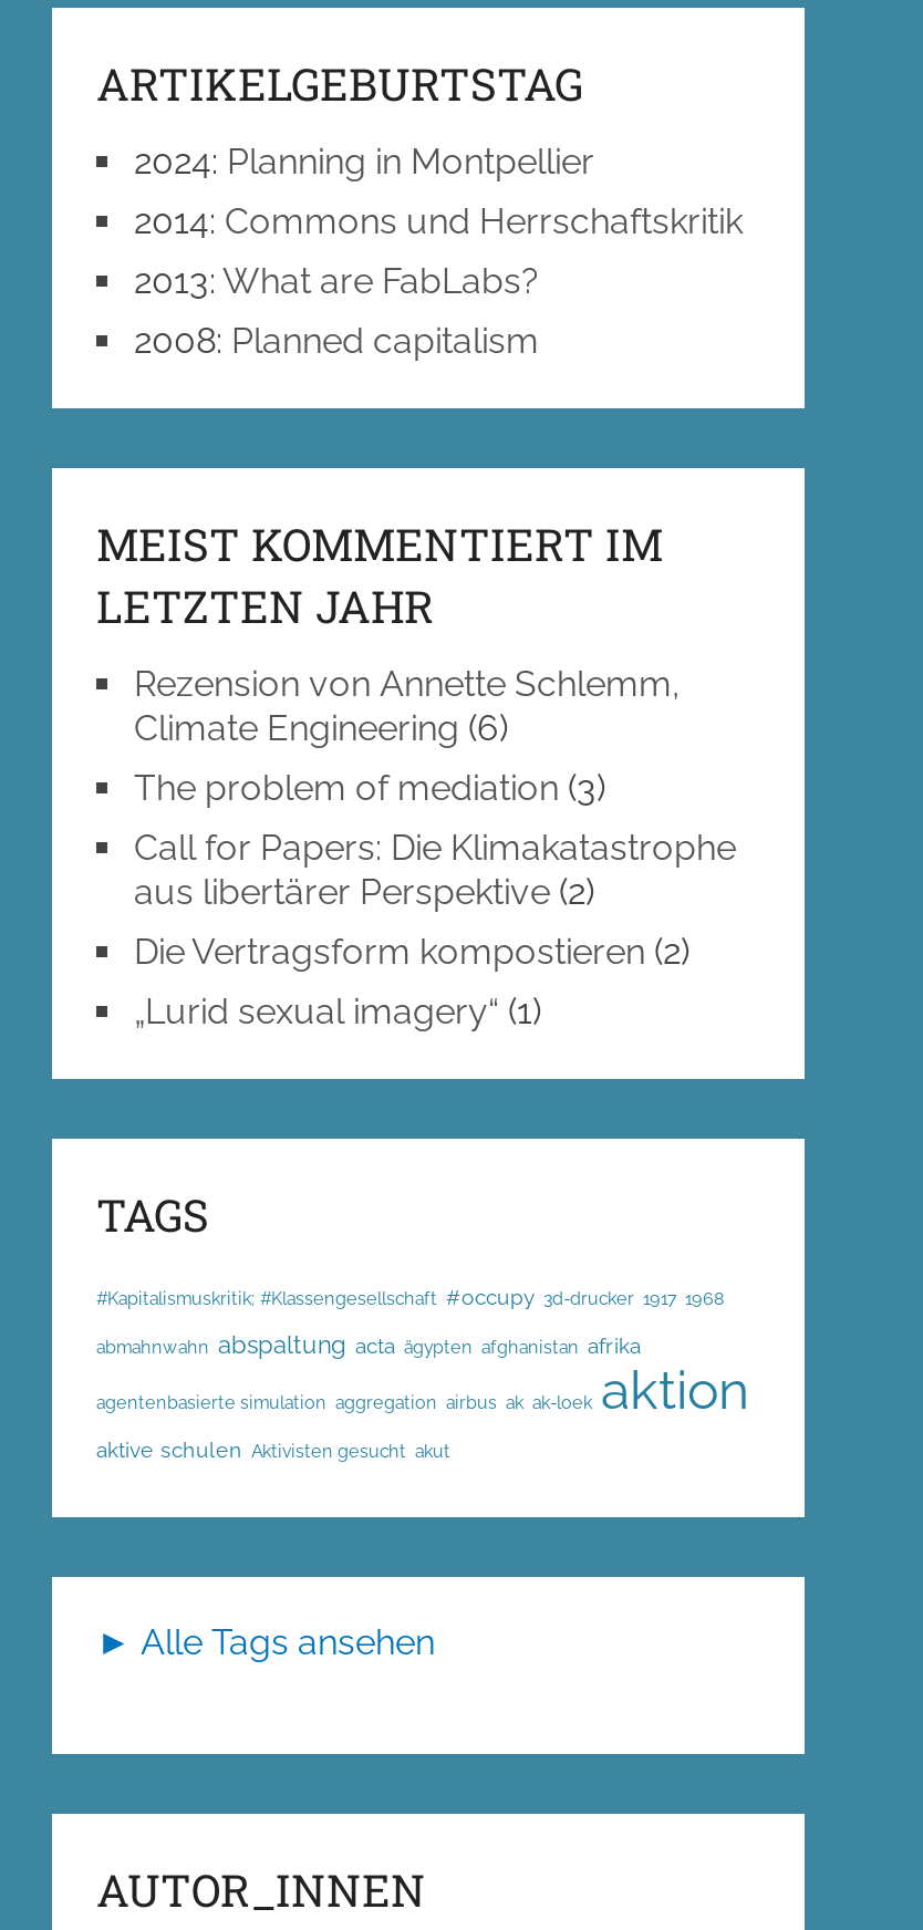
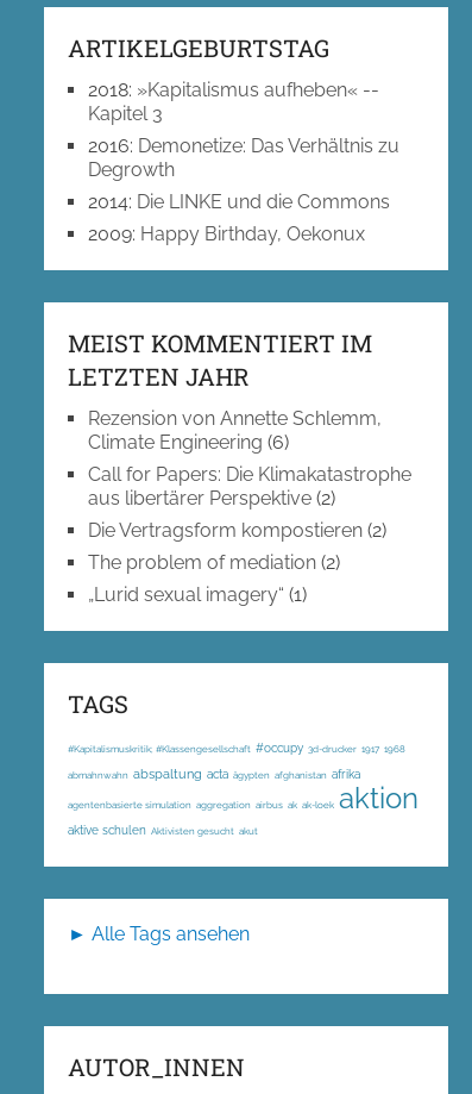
- 2024: Planning in Montpellier
- 2014: Commons und Herrschaftskritik
- 2013: What are FabLabs?
- 2008: Planned capitalism
+ 2018:»Kapitalismus aufheben« --
+ Kapitel 3
+ 2016: Demonetize: Das Verhältnis zu
+ Degrowth
+ 2014: Die LINKE und die Commons
+ 2009: Happy Birthday, Oekonux

- The problem of mediation (3)

+ The problem of mediation (2)
